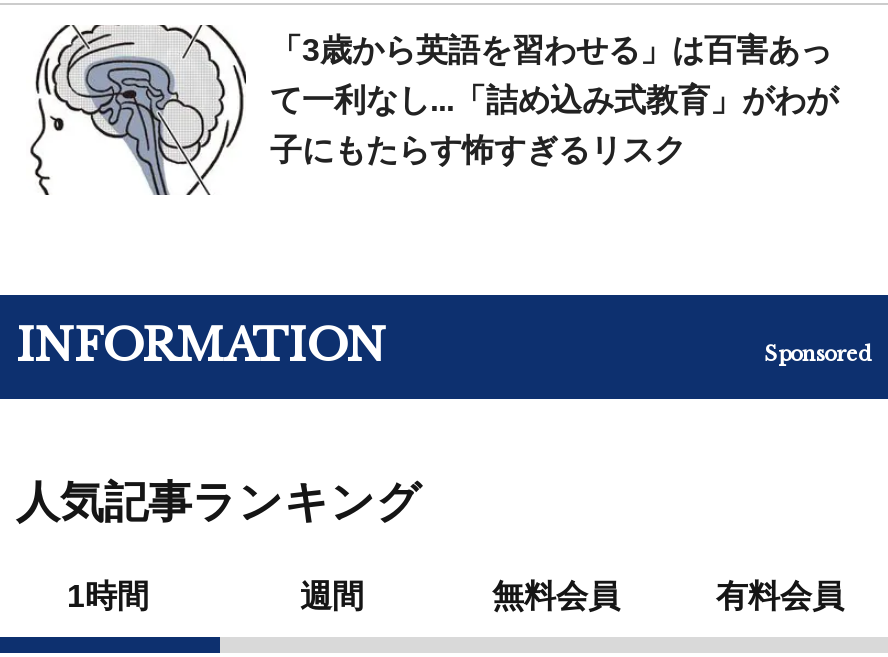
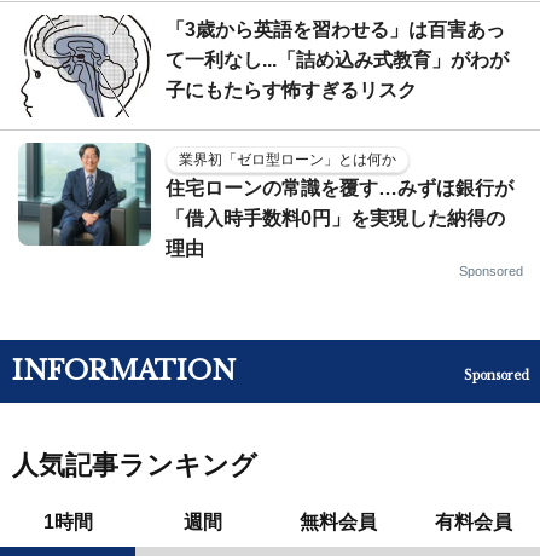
+ [image]
+ 業界初「ゼロ型ローン」とは何か
+ 住宅ローンの常識を覆す…みずほ銀行が
+ 「借入時手数料0円」を実現した納得の
+ 理由
+ Sponsored
